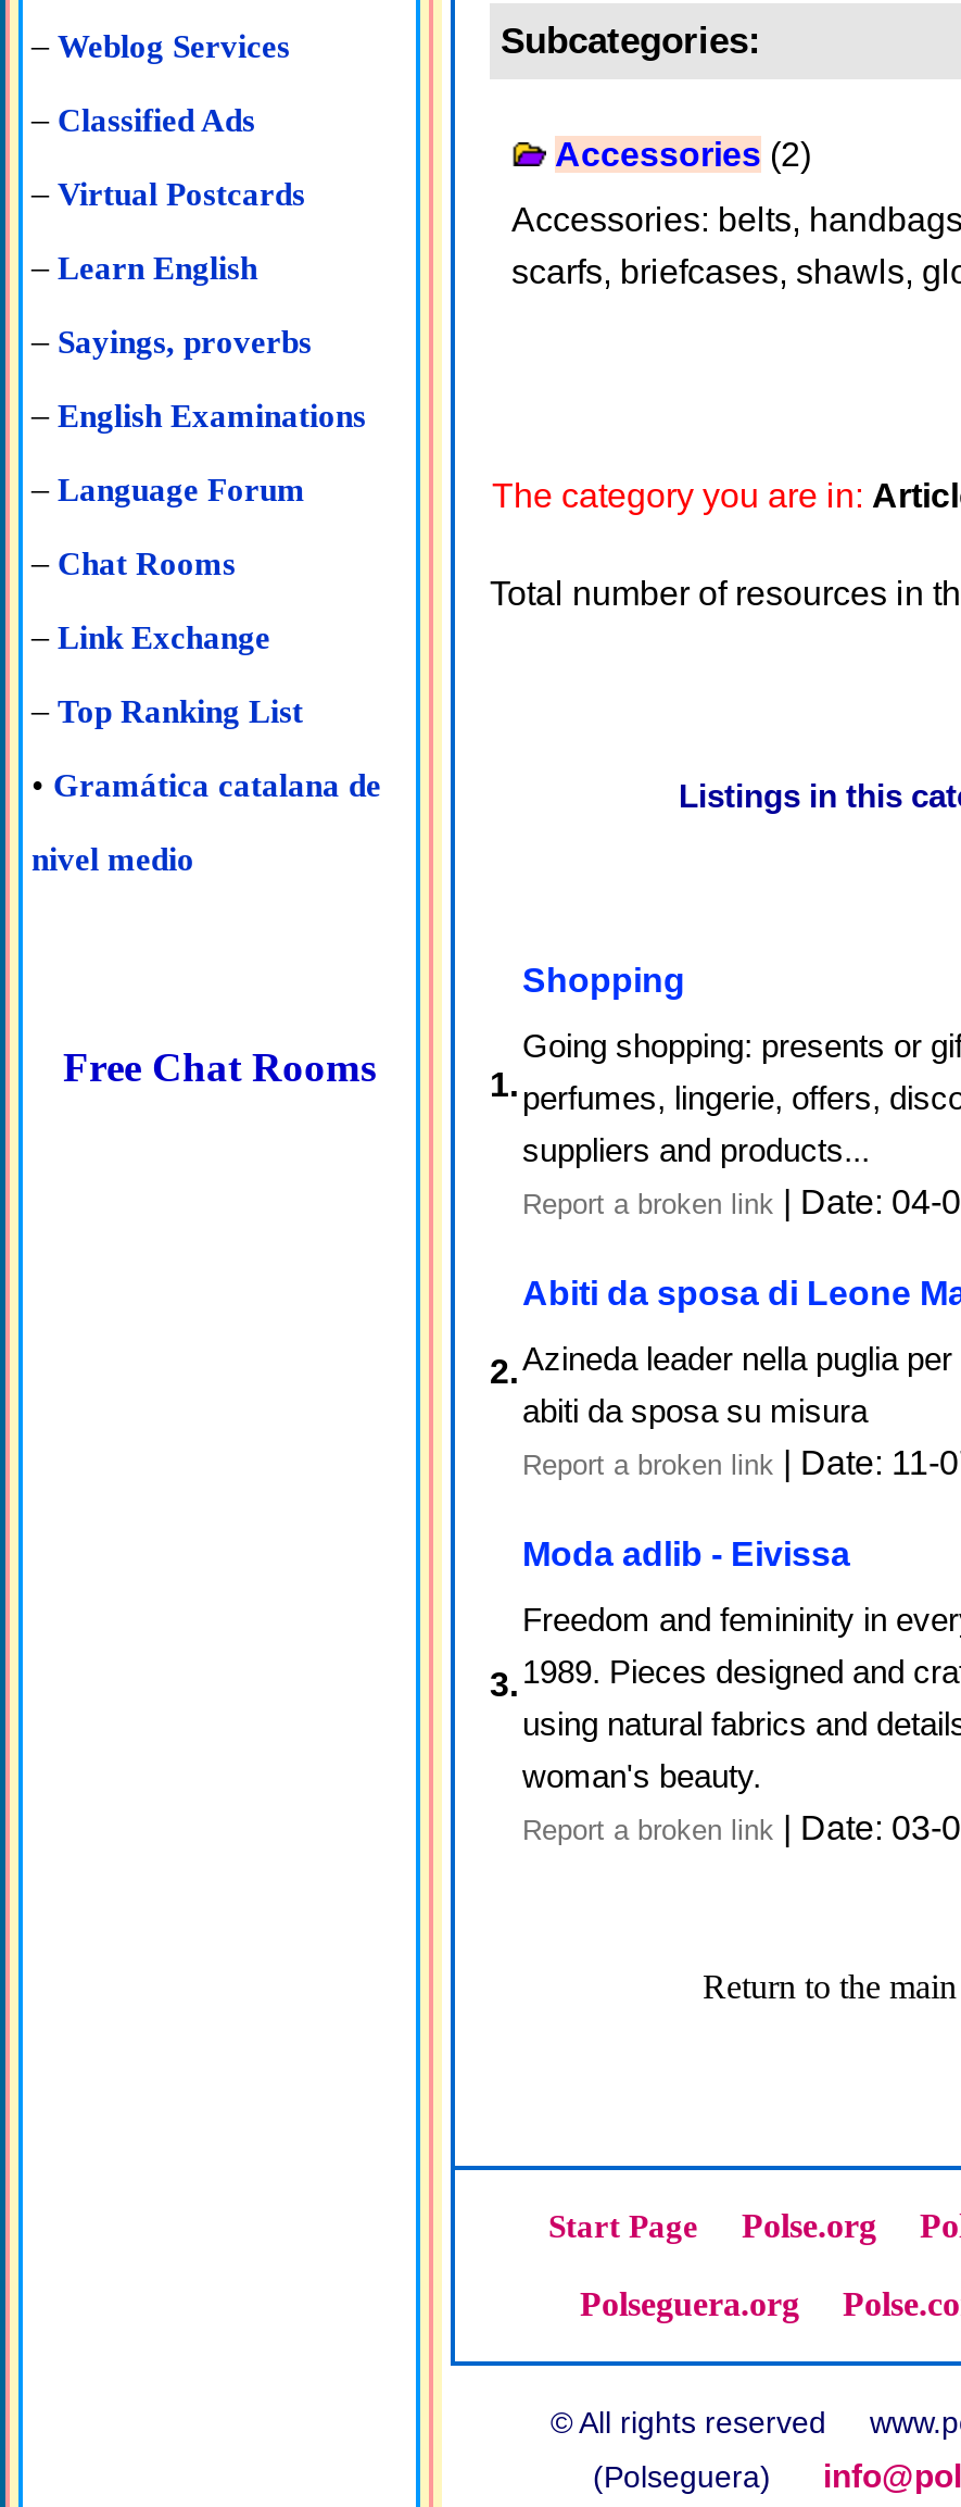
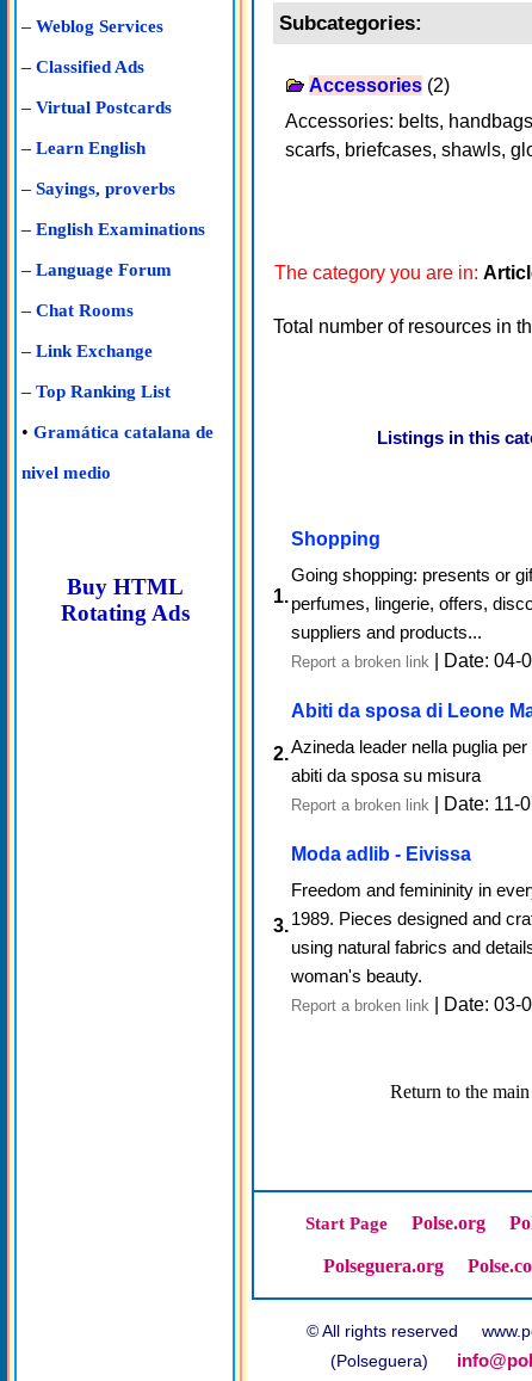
- Free Chat Rooms
+ Buy HTML
+ Rotating Ads
